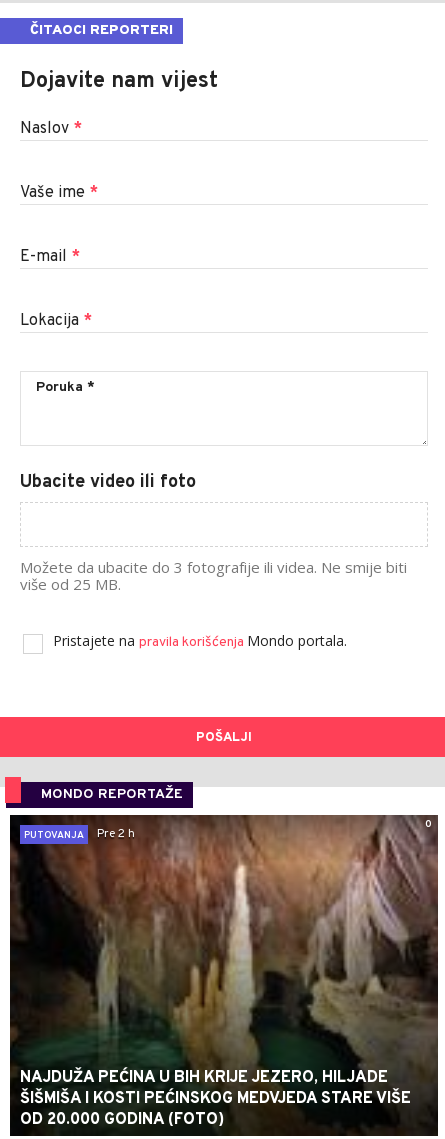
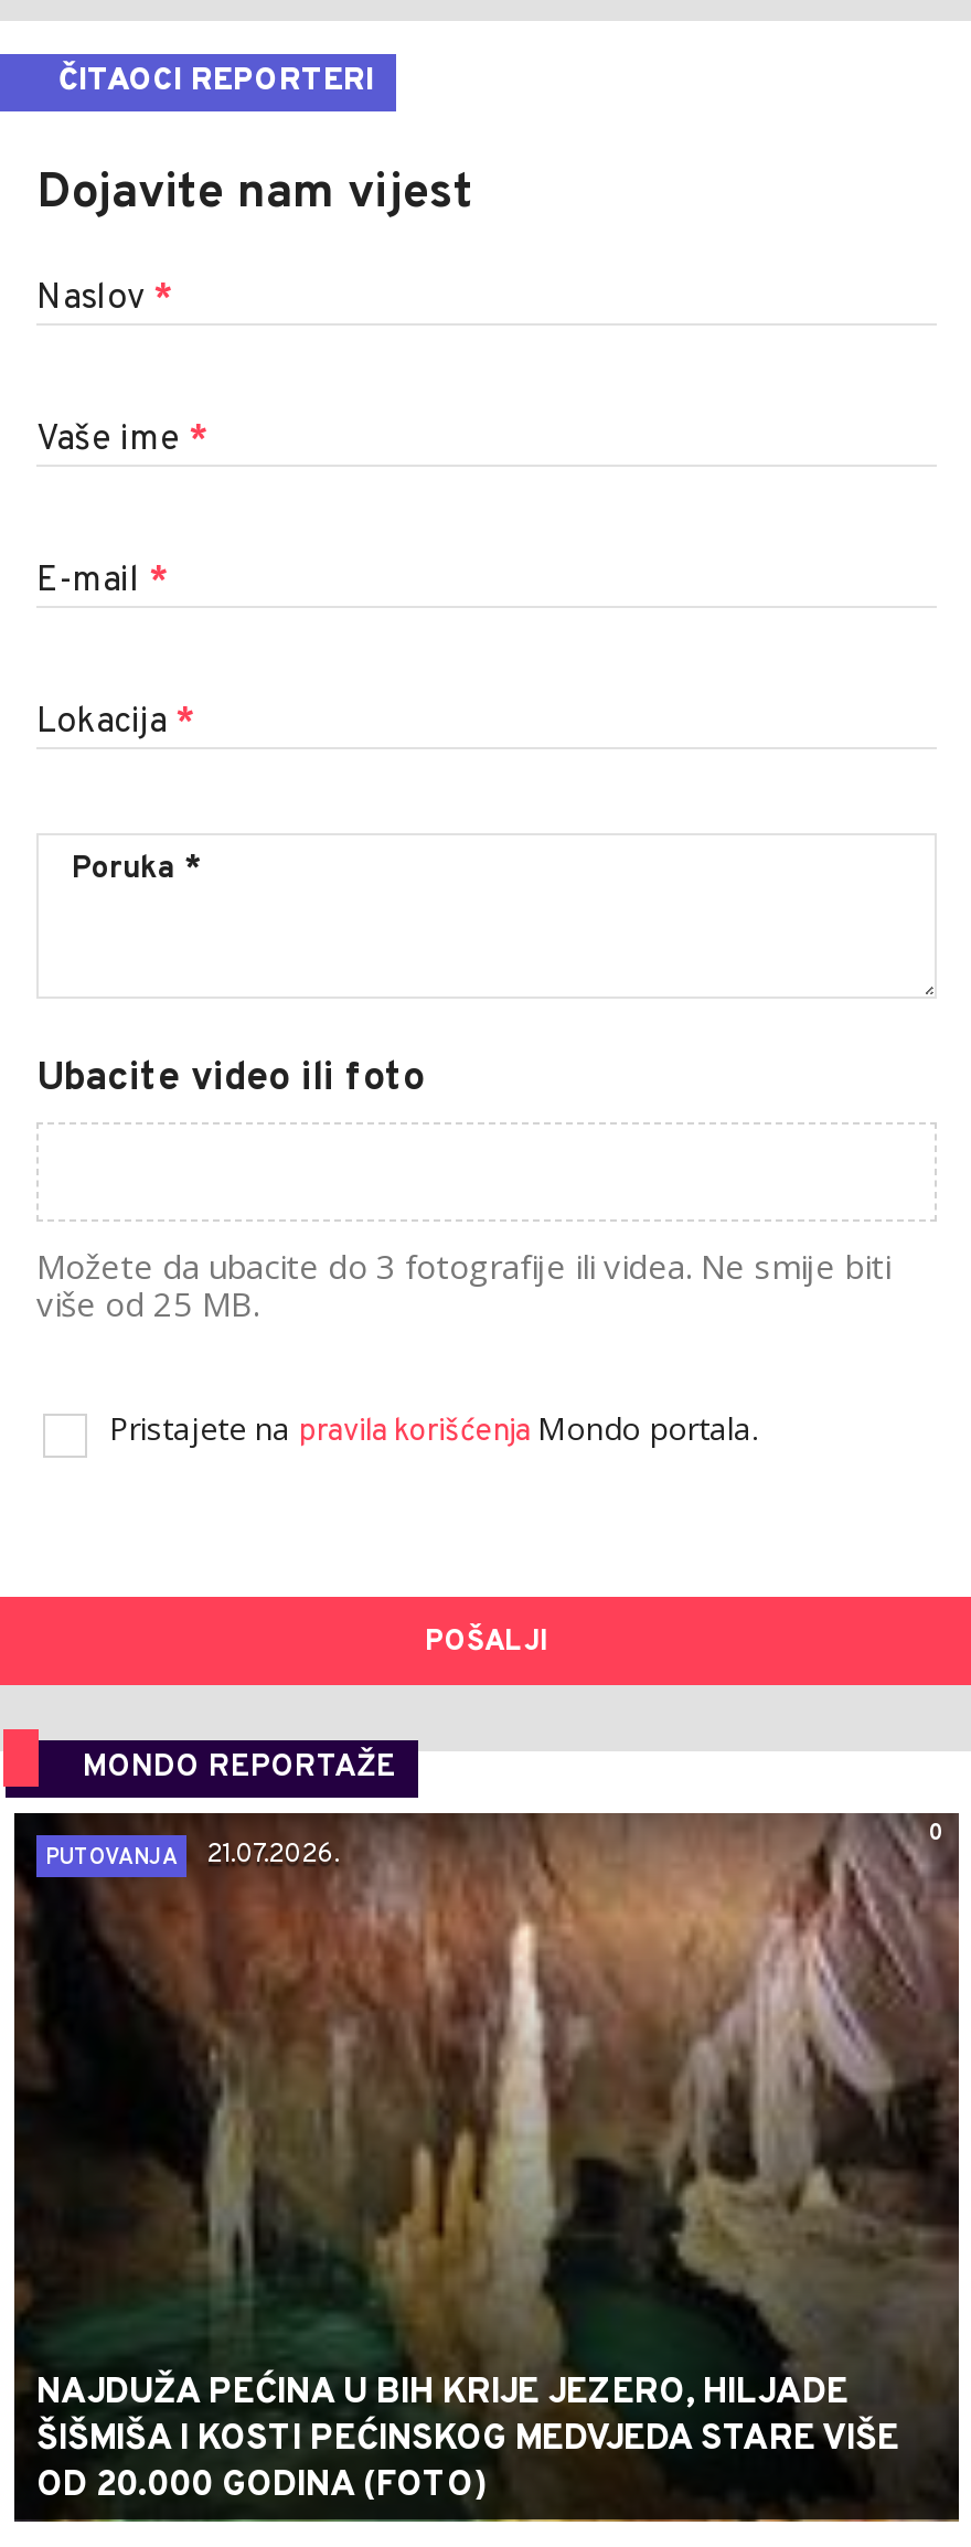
- PUTOVANJA Pre 2 h
+ PUTOVANJA 21.07.2026.
